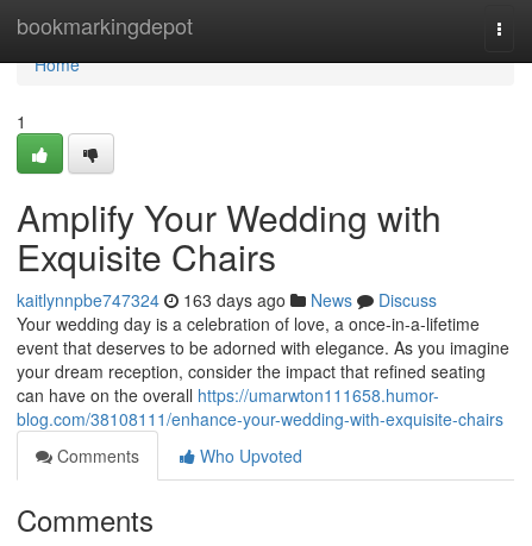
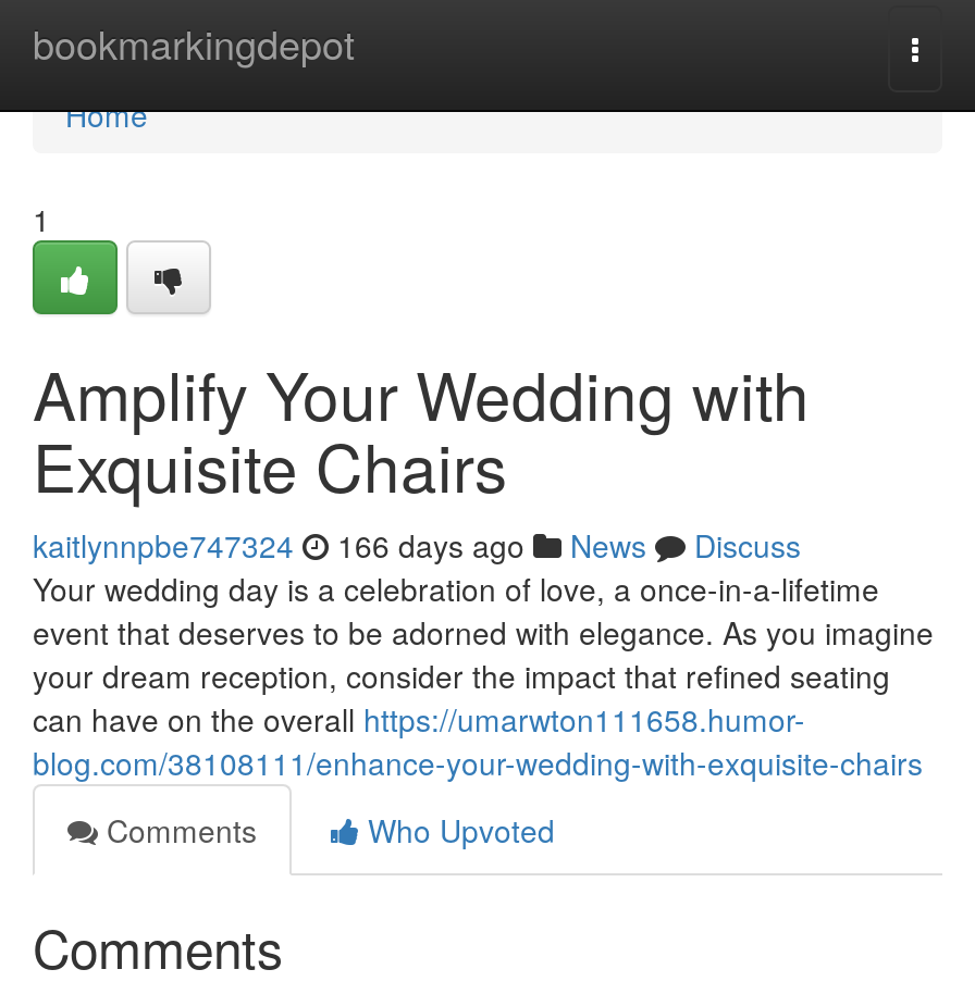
- kaitlynnpbe747324 163 days ago News Discuss
+ kaitlynnpbe747324 166 days ago News Discuss
